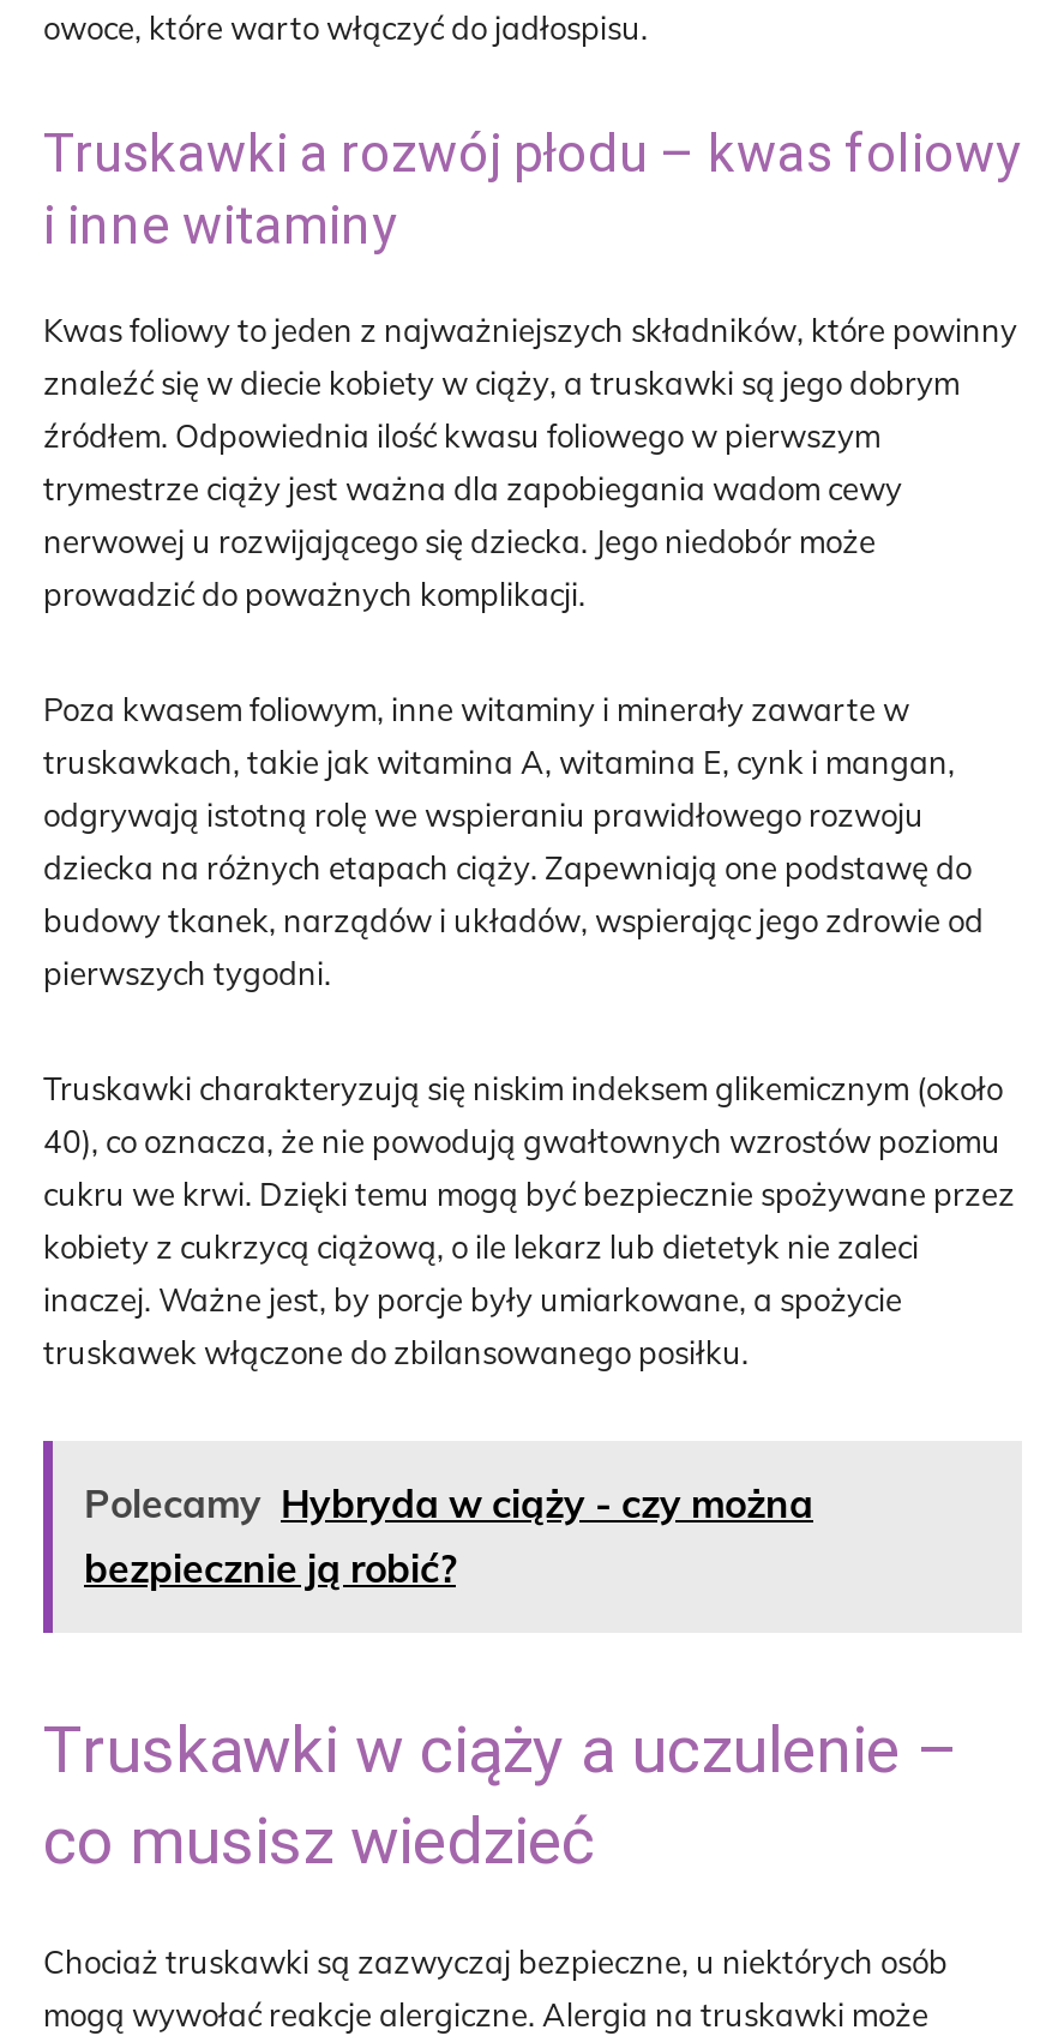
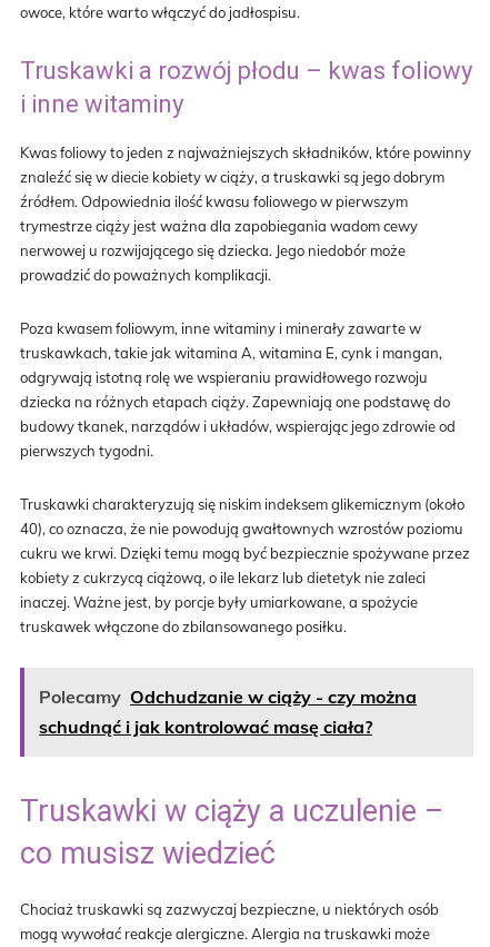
- Polecamy Hybryda w ciąży - czy można
- bezpiecznie ją robić?
+ Polecamy Odchudzanie w ciąży - czy można
+ schudnąć i jak kontrolować masę ciała?
